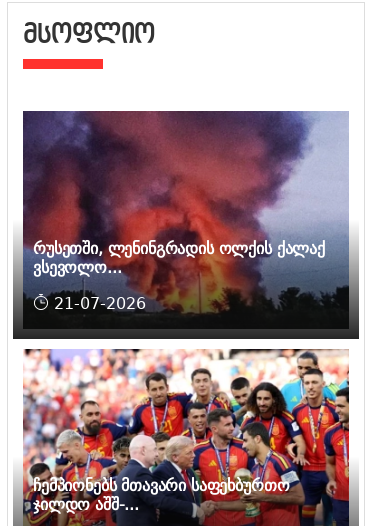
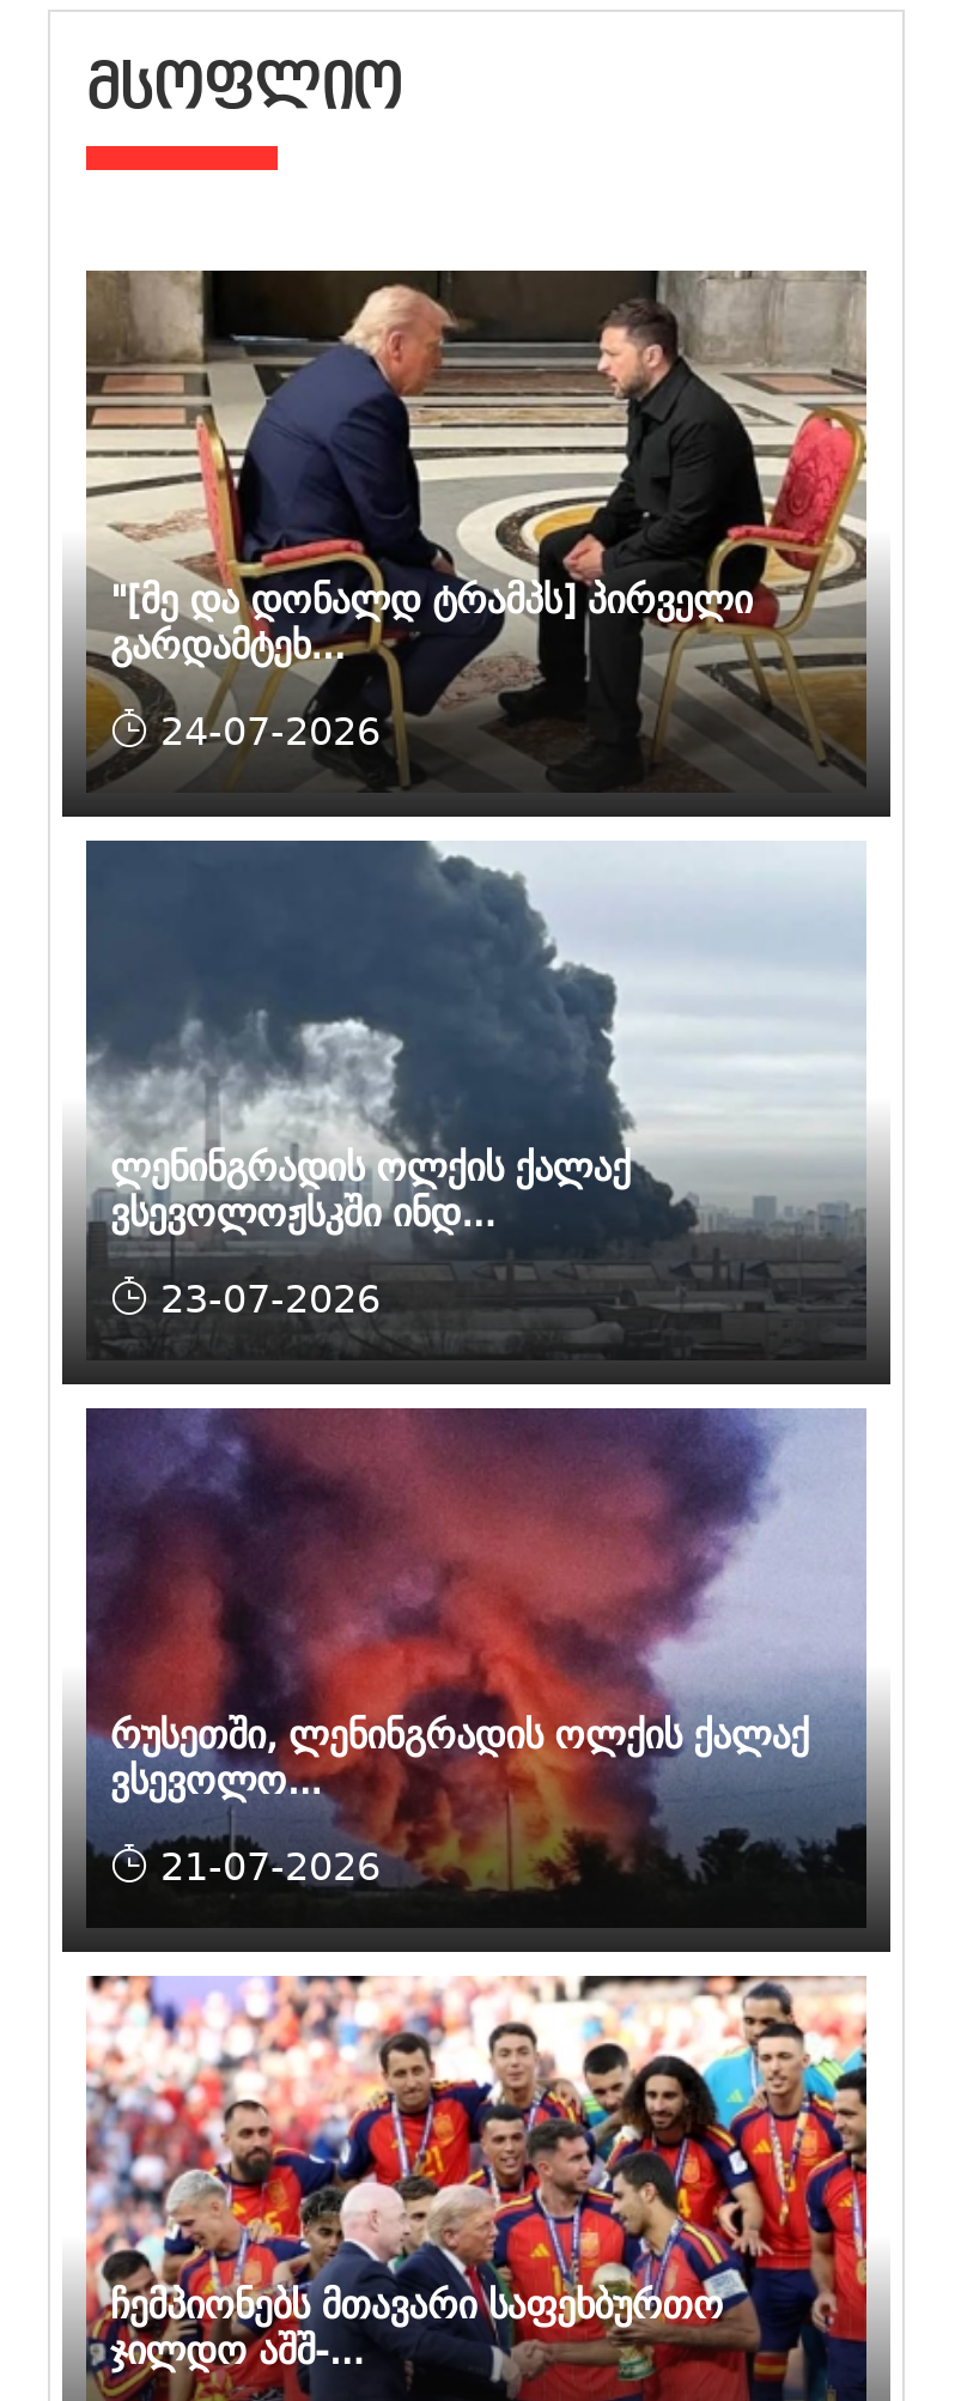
+ [image]
+ ლენინგრადის ოლქის ქალაქ
+ ვსევოლოჟსკში ინდ...
+ 23-07-2026

+ [image]
+ "[მე და დონალდ ტრამპს] პირველი
+ გარდამტეხ...
+ 24-07-2026
